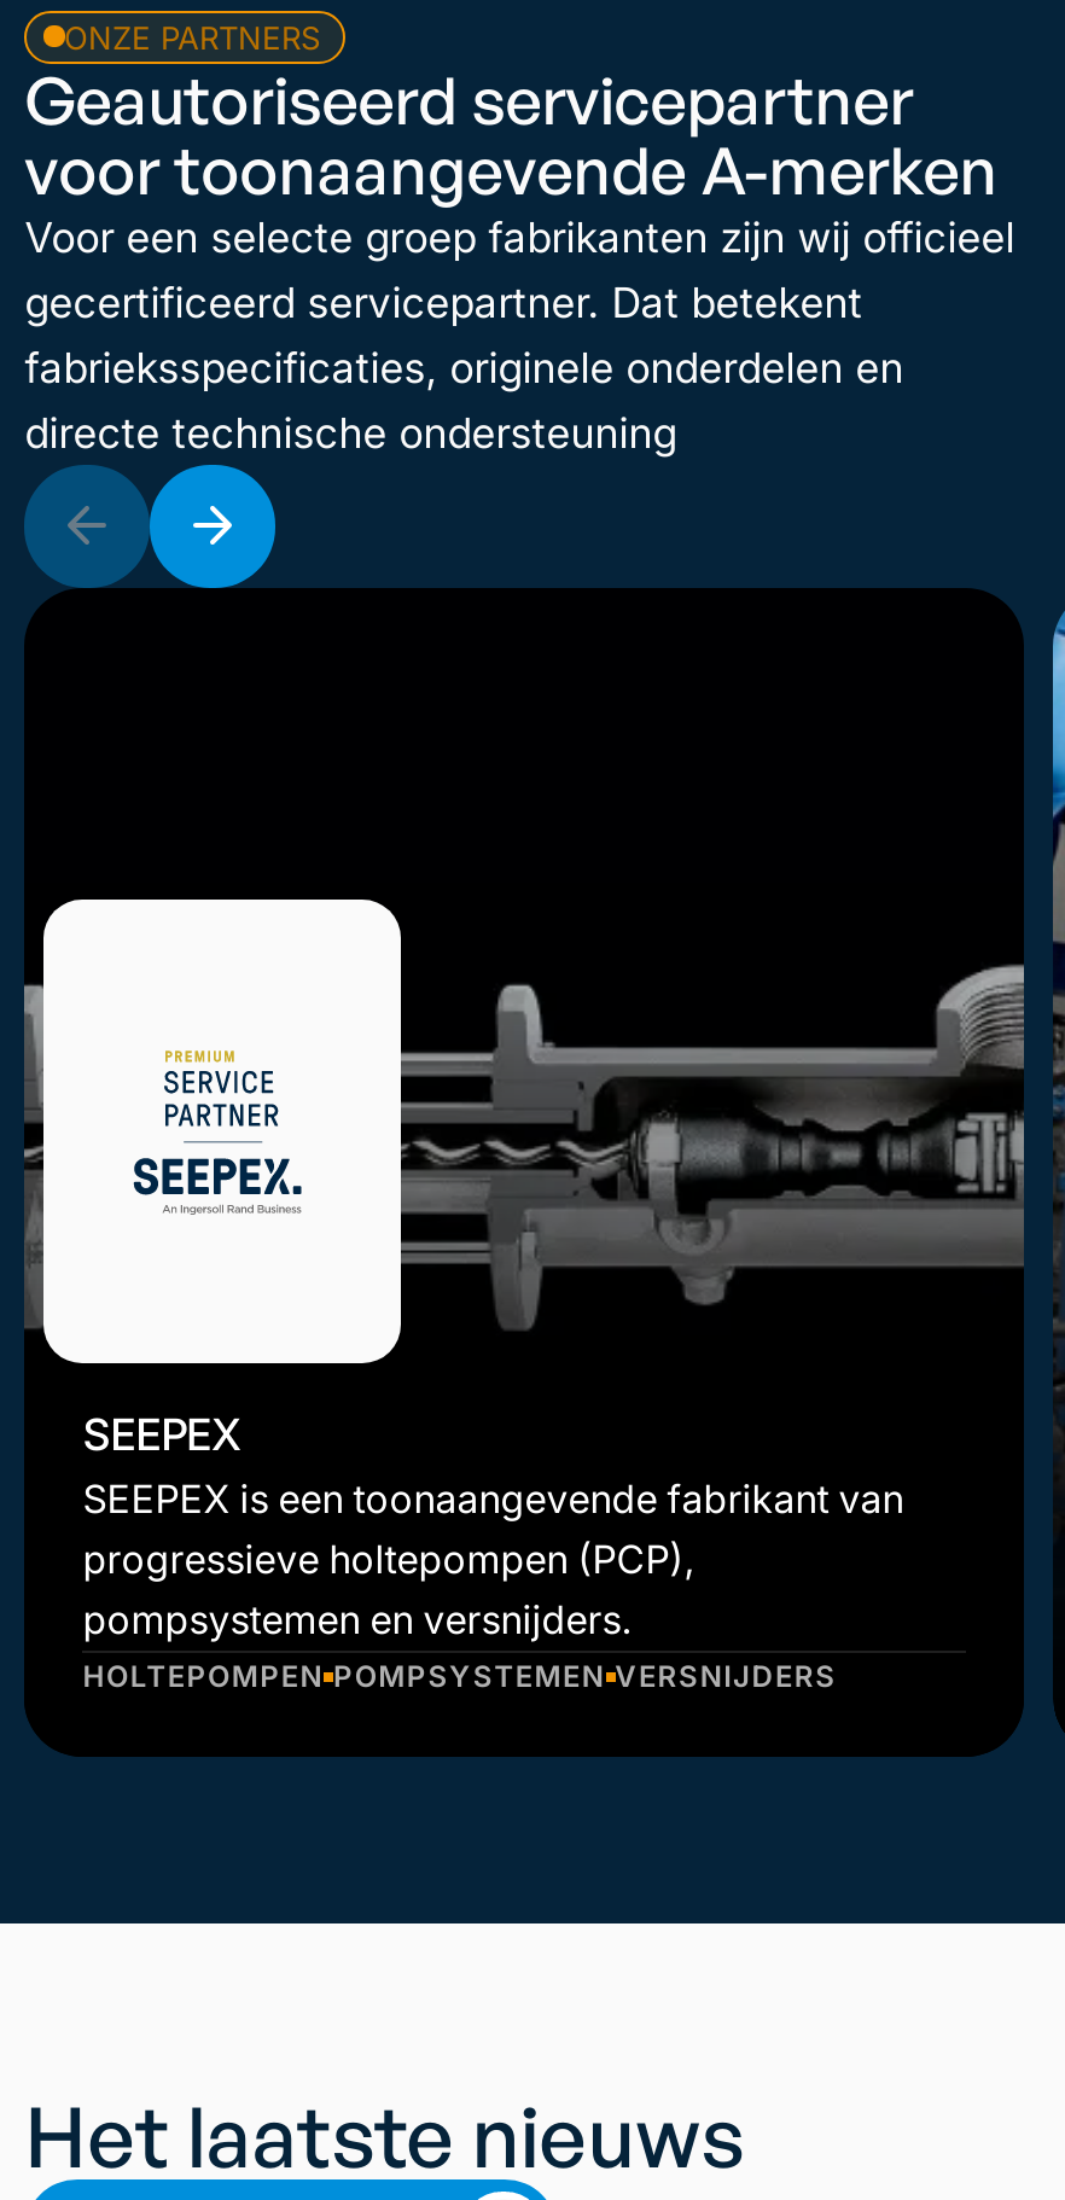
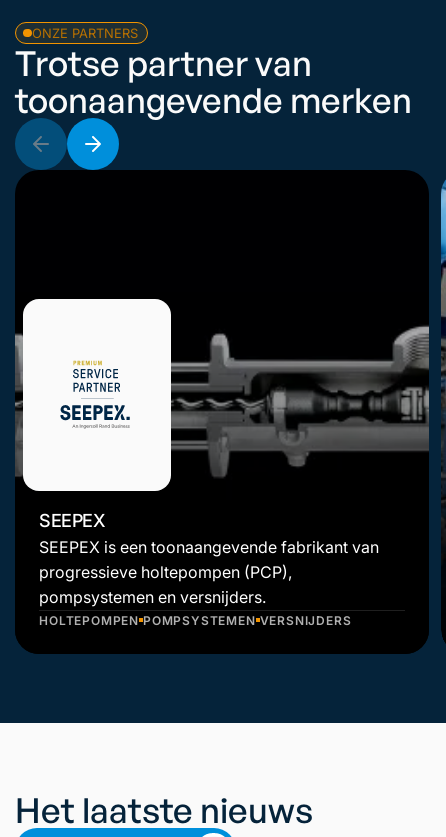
- Geautoriseerd servicepartner
- voor toonaangevende A-merken
- Voor een selecte groep fabrikanten zijn wij officieel
- gecertificeerd servicepartner. Dat betekent
- fabrieksspecificaties, originele onderdelen en
- directe technische ondersteuning
+ Trotse partner van
+ toonaangevende merken
